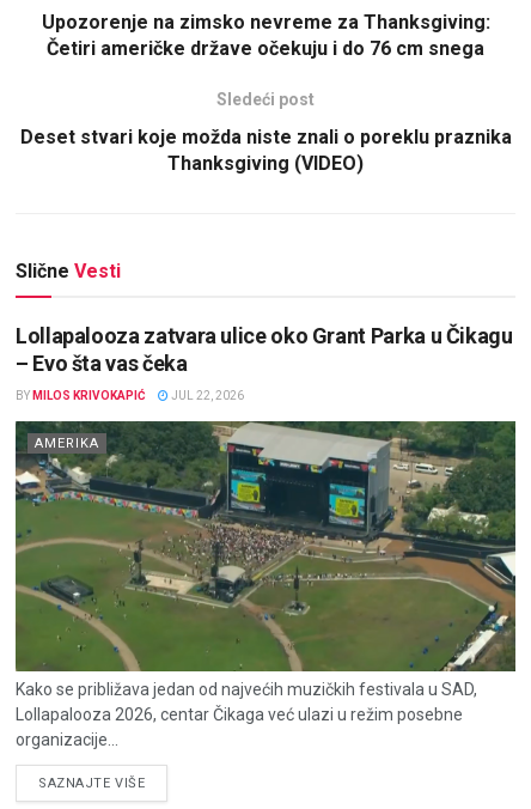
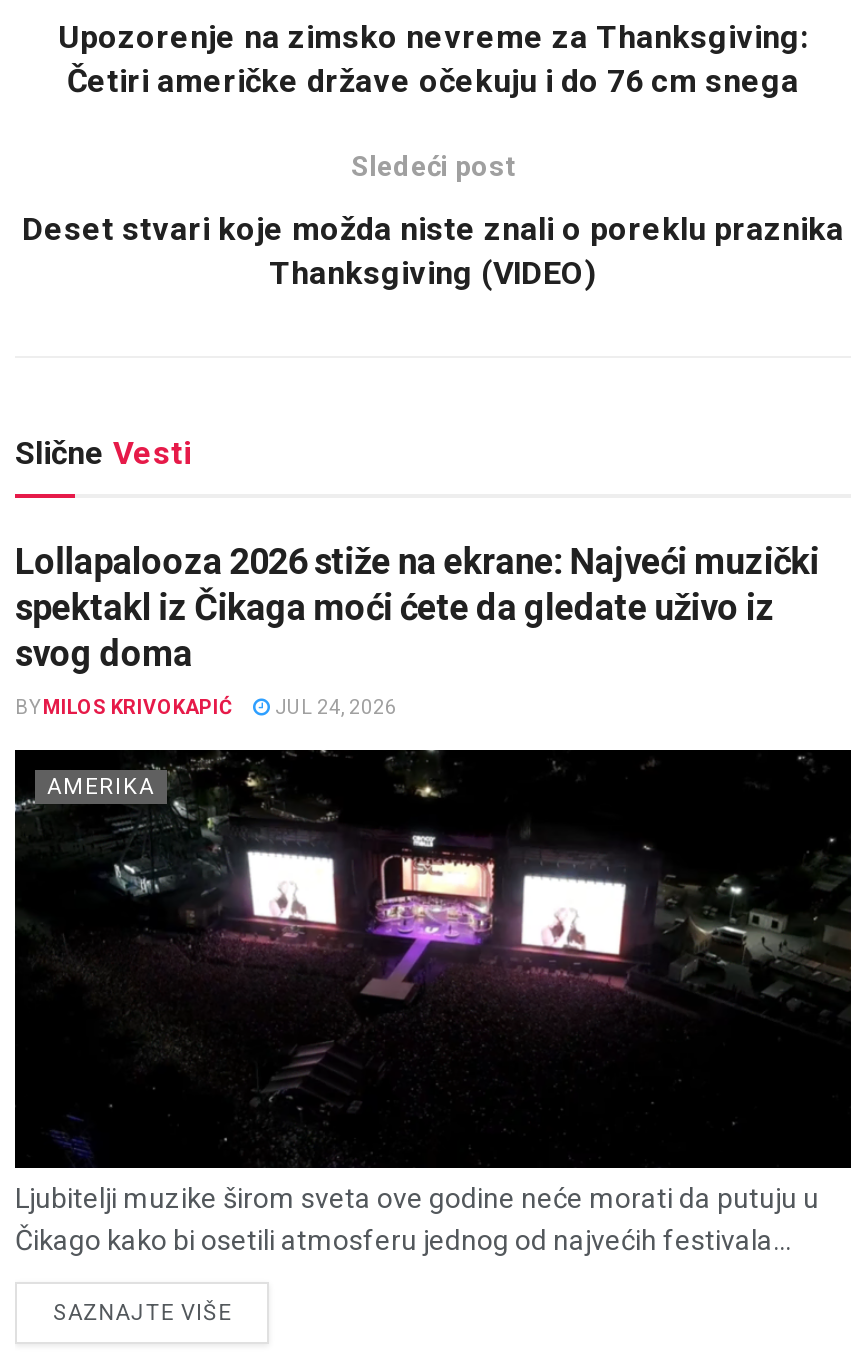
- Lollapalooza zatvara ulice oko Grant Parka u Čikagu
- – Evo šta vas čeka
+ Lollapalooza 2026 stiže na ekrane: Najveći muzički
+ spektakl iz Čikaga moći ćete da gledate uživo iz
+ svog doma

- BY MILOS KRIVOKAPIĆ JUL 22, 2026
+ BY MILOS KRIVOKAPIĆ JUL 24, 2026

moved down: BY MILOS KRIVOKAPIĆ | AMERIKA

- [image]
- Kako se približava jedan od najvećih muzičkih festivala u SAD,
- Lollapalooza 2026, centar Čikaga već ulazi u režim posebne
- organizacije...
+ [image]
+ Ljubitelji muzike širom sveta ove godine neće morati da putuju u
+ Čikago kako bi osetili atmosferu jednog od najvećih festivala...
